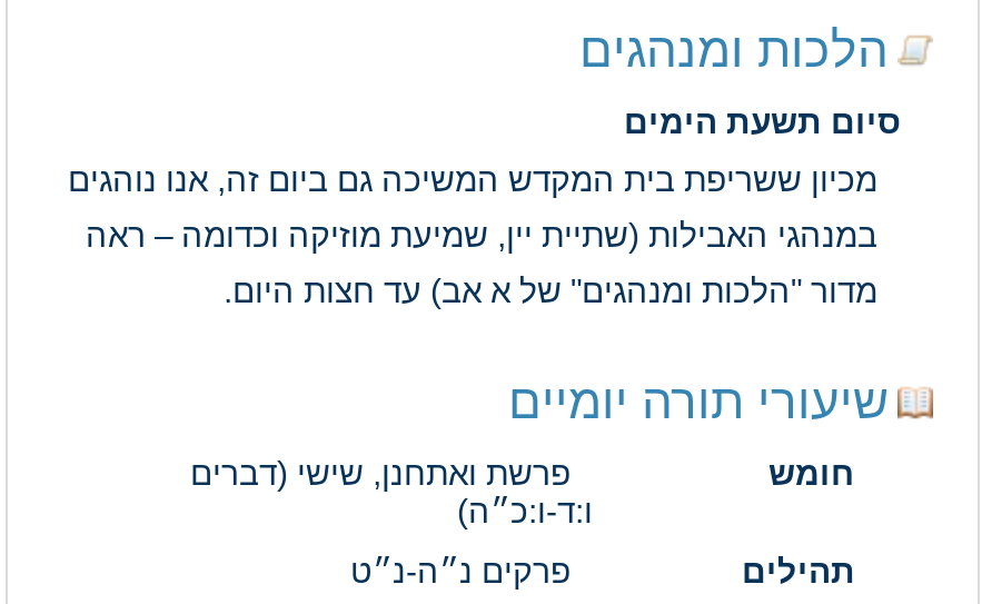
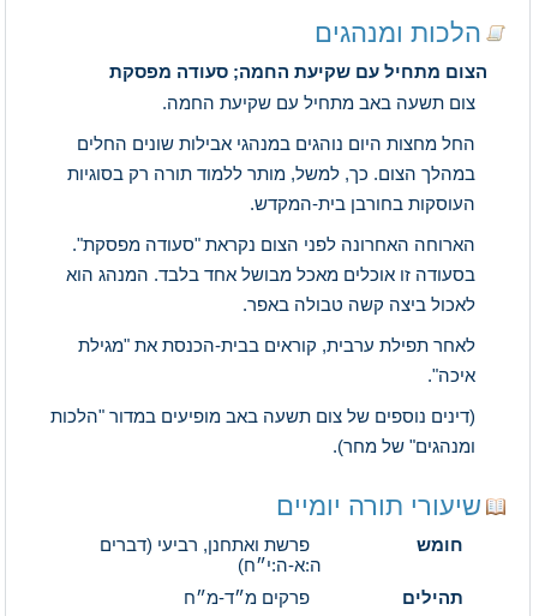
- סיום תשעת הימים
- מכיון ששריפת בית המקדש המשיכה גם ביום זה, אנו נוהגים
- במנהגי האבילות (שתיית יין, שמיעת מוזיקה וכדומה – ראה
- מדור "הלכות ומנהגים" של א אב) עד חצות היום.
+ הצום מתחיל עם שקיעת החמה; סעודה מפסקת
+ צום תשעה באב מתחיל עם שקיעת החמה.
+ החל מחצות היום נוהגים במנהגי אבילות שונים החלים
+ במהלך הצום. כך, למשל, מותר ללמוד תורה רק בסוגיות
+ העוסקות בחורבן בית-המקדש.
+ הארוחה האחרונה לפני הצום נקראת "סעודה מפסקת".
+ בסעודה זו אוכלים מאכל מבושל אחד בלבד. המנהג הוא
+ לאכול ביצה קשה טבולה באפר.
+ לאחר תפילת ערבית, קוראים בבית-הכנסת את "מגילת
+ איכה".
+ (דינים נוספים של צום תשעה באב מופיעים במדור "הלכות
+ ומנהגים" של מחר).

- פרשת ואתחנן, שישי (דברים
- ו:ד-ו:כ״ה)
+ פרשת ואתחנן, רביעי (דברים
+ ה:א-ה:י״ח)

- פרקים נ״ה-נ״ט
+ פרקים מ״ד-מ״ח
